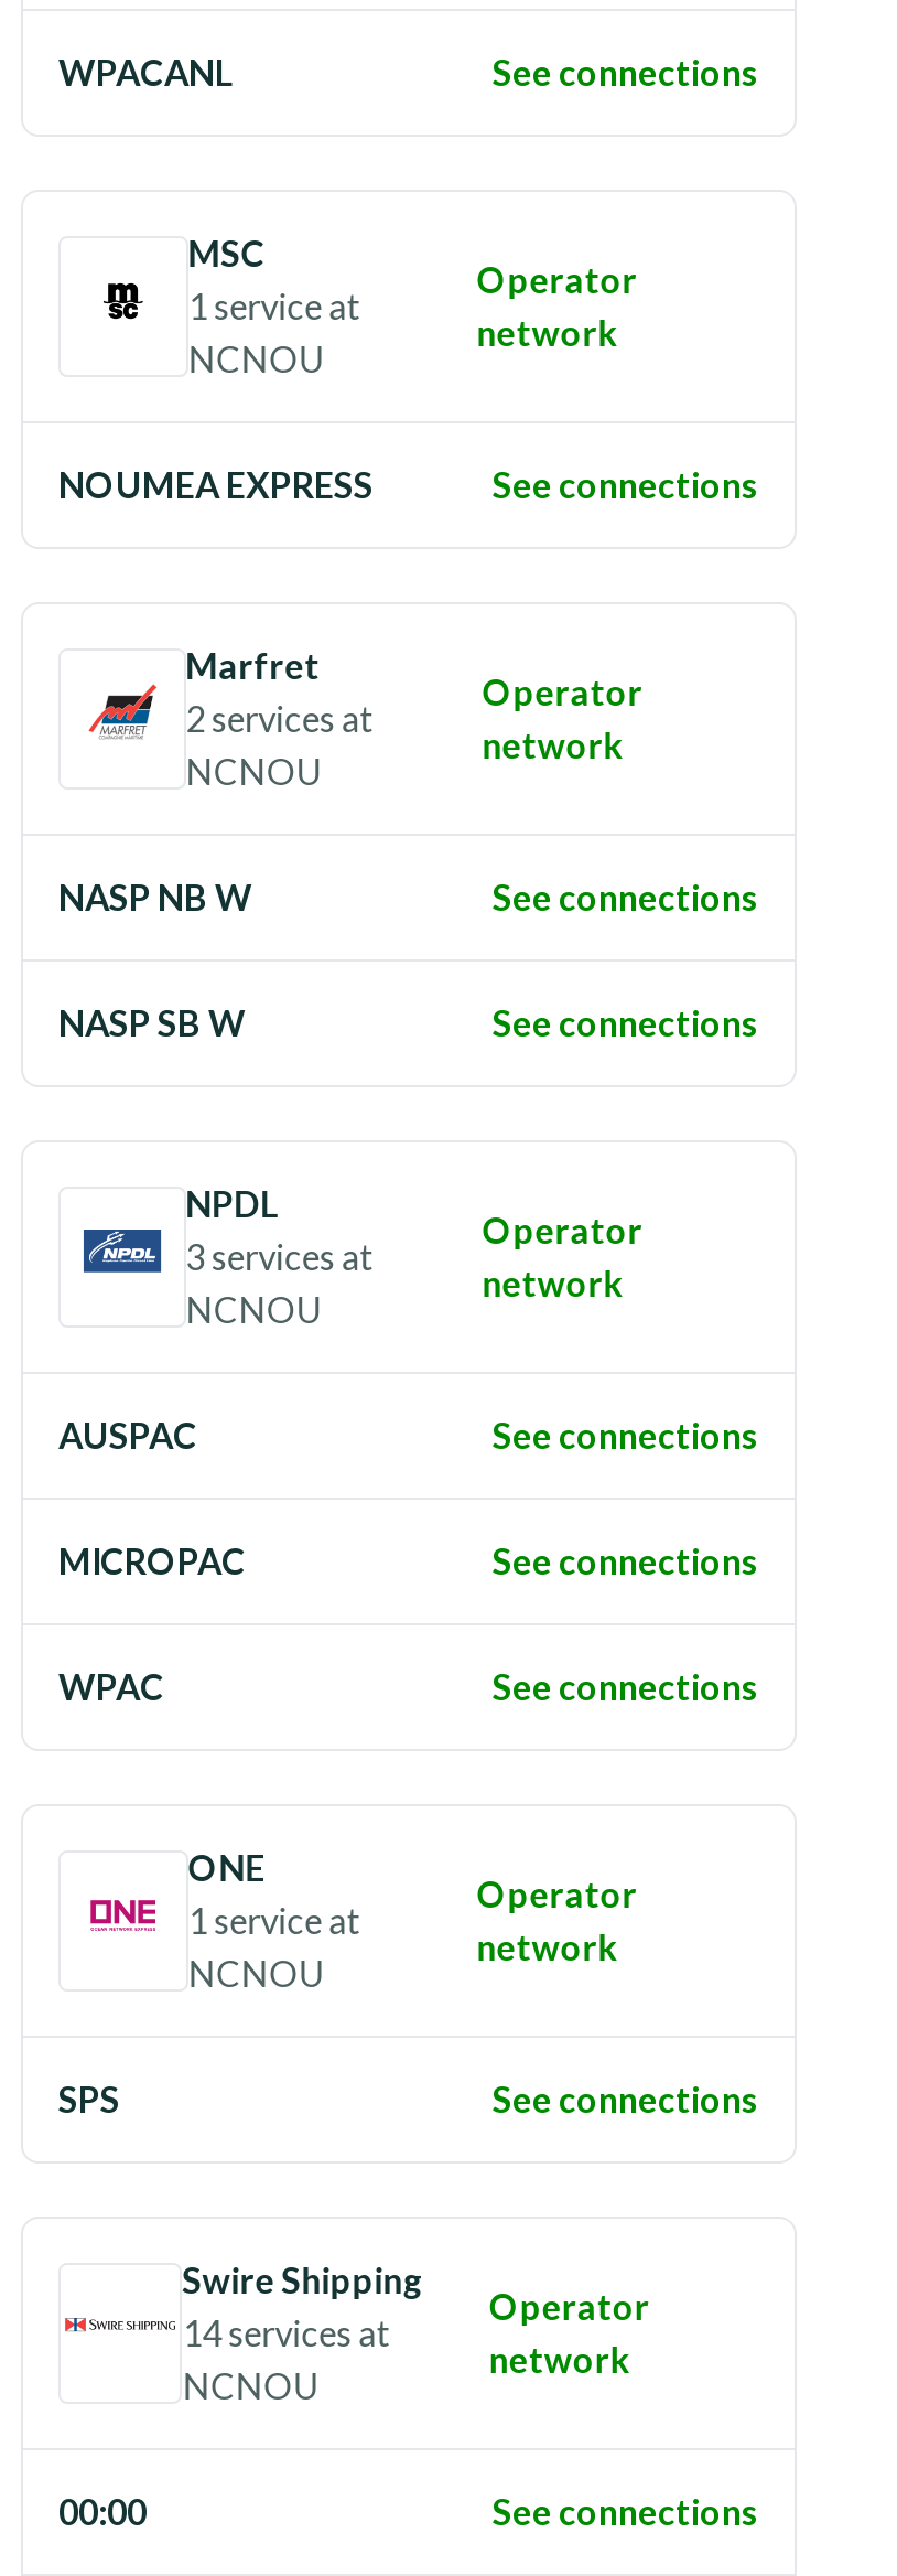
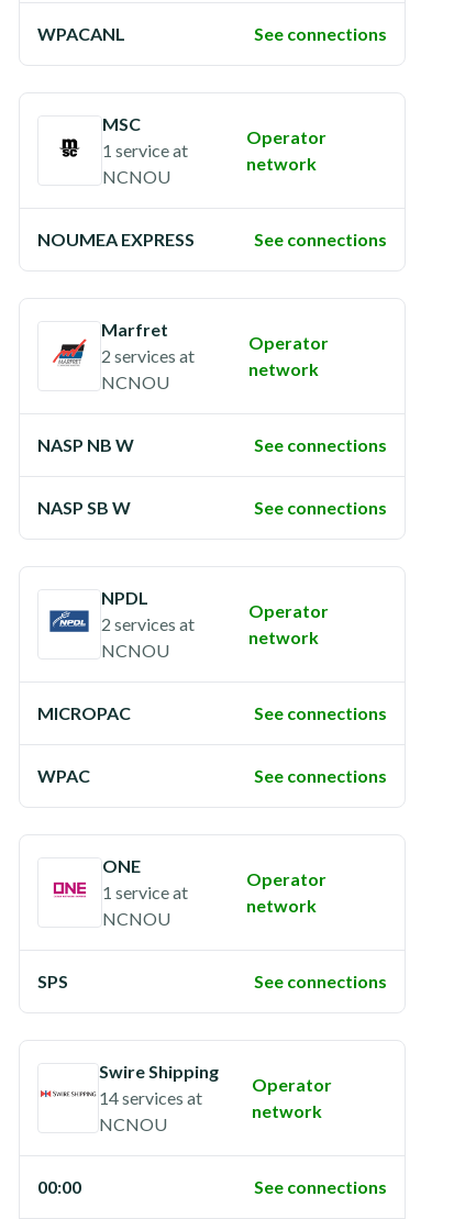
- 3 services at
+ 2 services at

- AUSPAC
- See connections
